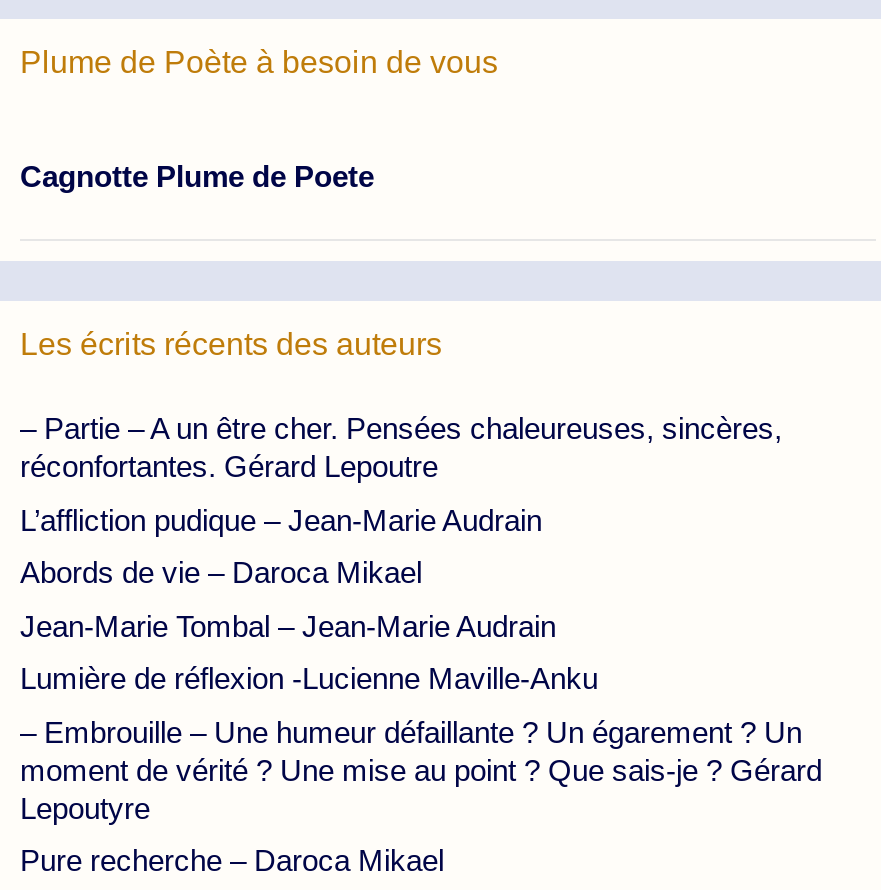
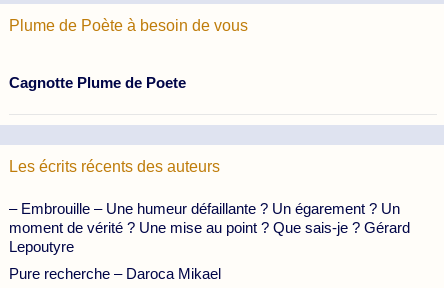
- – Partie – A un être cher. Pensées chaleureuses, sincères,
- réconfortantes. Gérard Lepoutre
- L’affliction pudique – Jean-Marie Audrain
- Abords de vie – Daroca Mikael
- Jean-Marie Tombal – Jean-Marie Audrain
- Lumière de réflexion -Lucienne Maville-Anku
